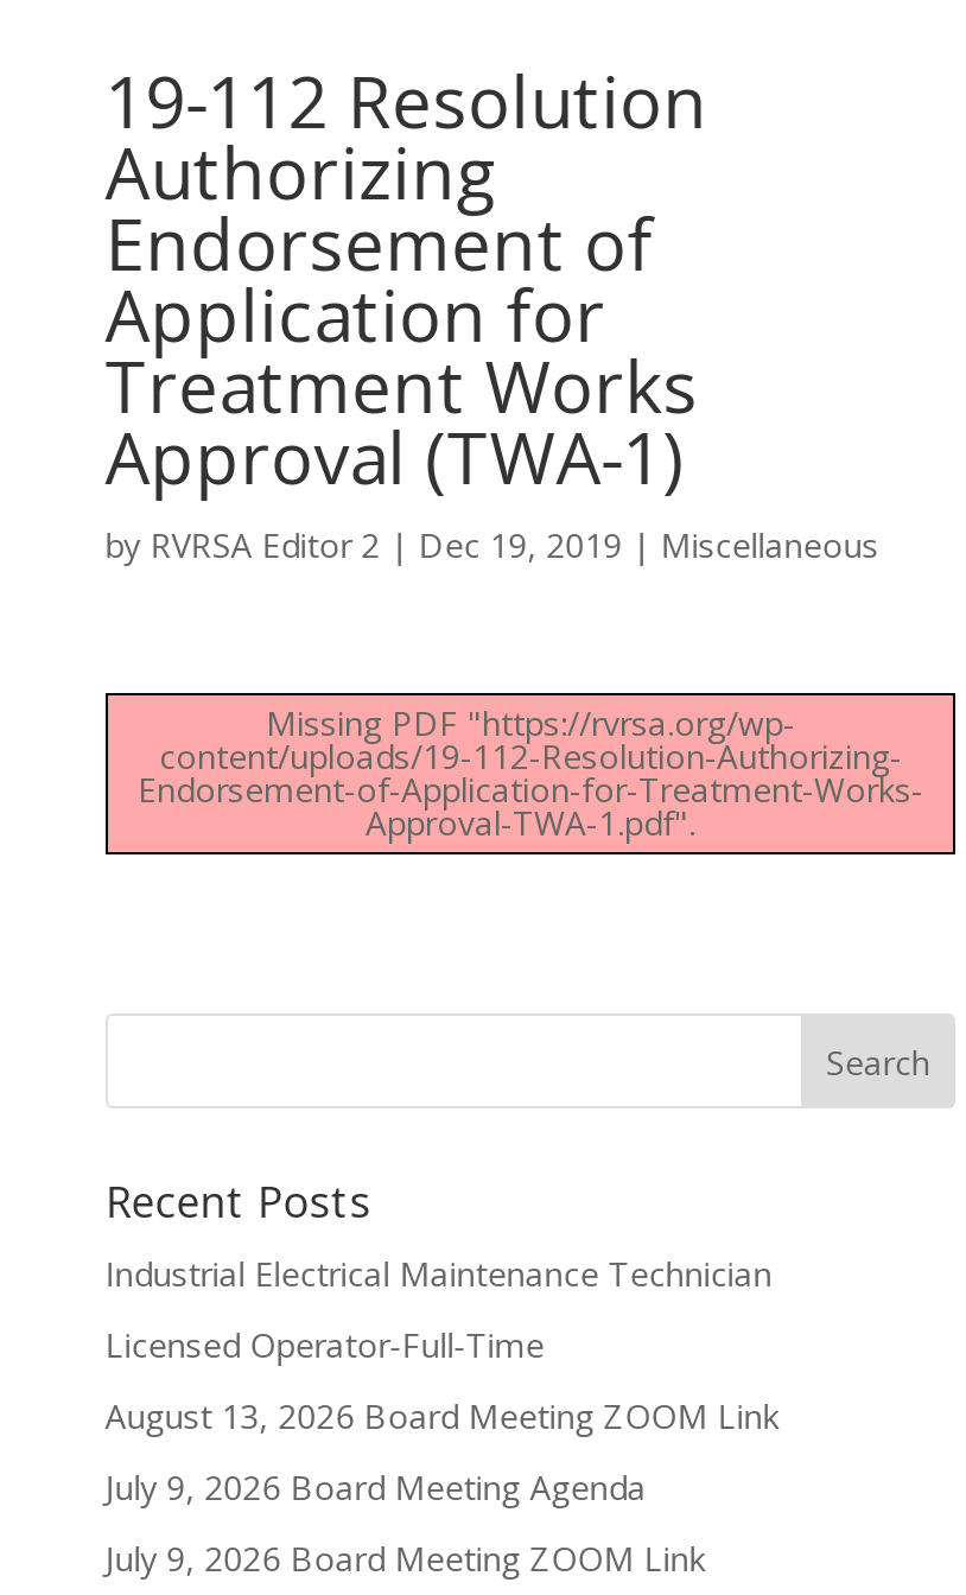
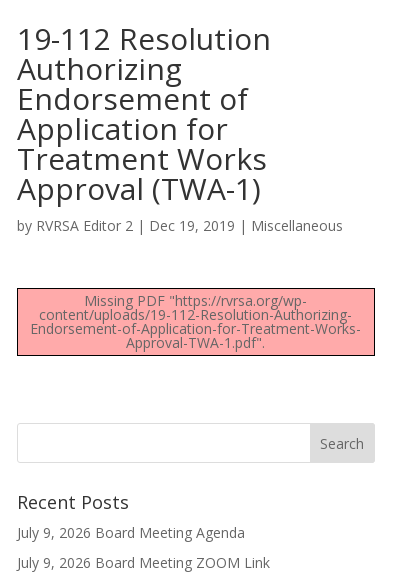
- Industrial Electrical Maintenance Technician
- Licensed Operator-Full-Time
- August 13, 2026 Board Meeting ZOOM Link
